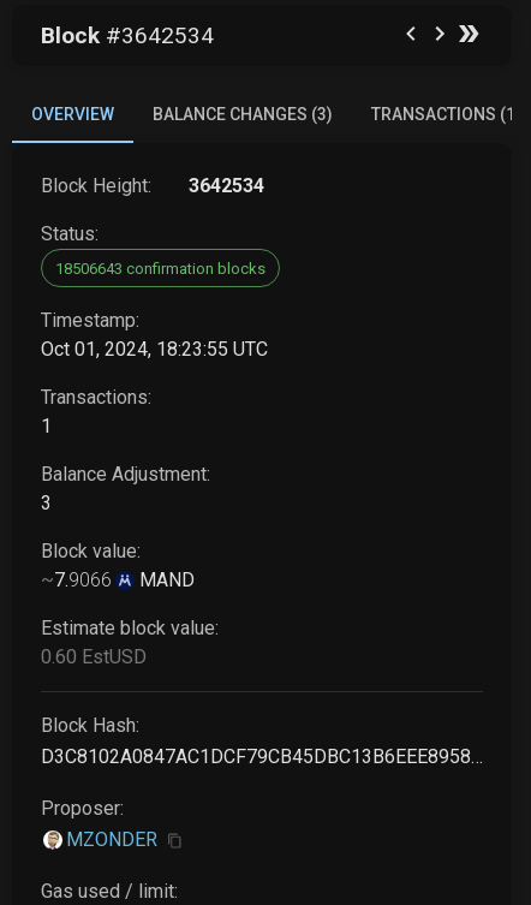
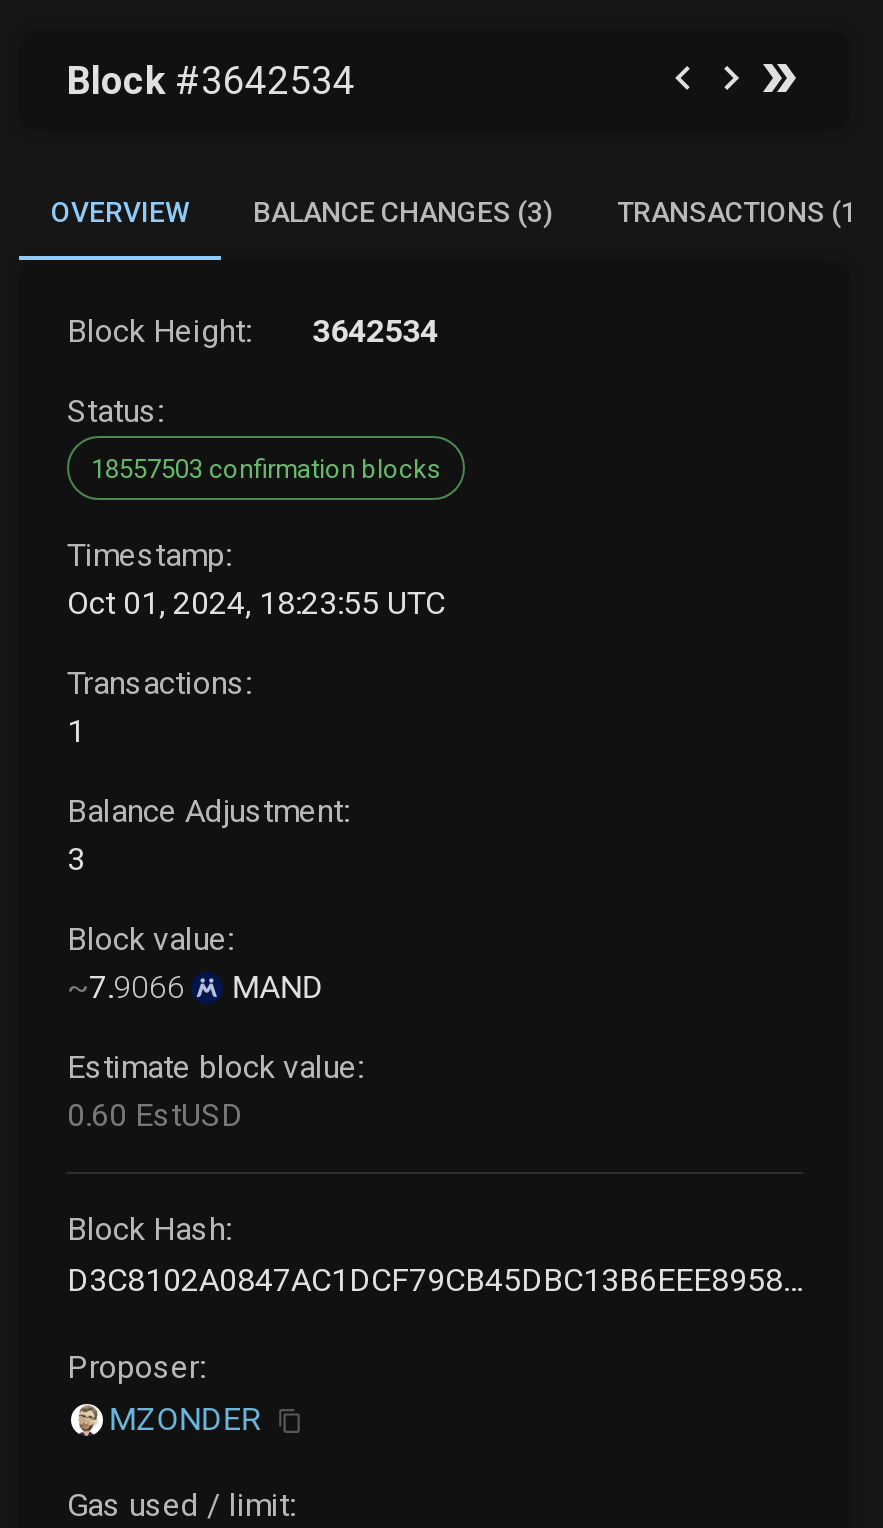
- 18506643 confirmation blocks
+ 18557503 confirmation blocks
